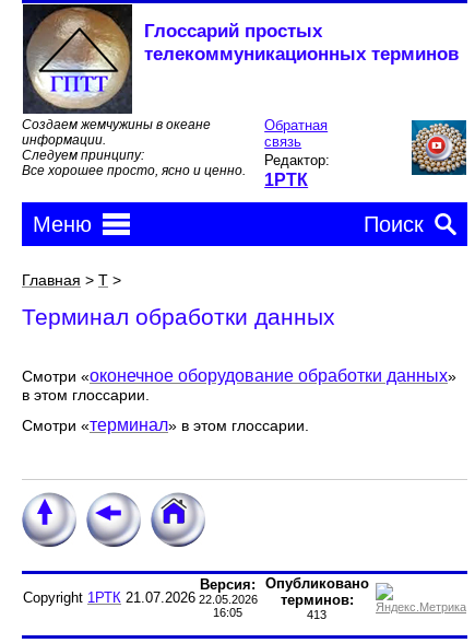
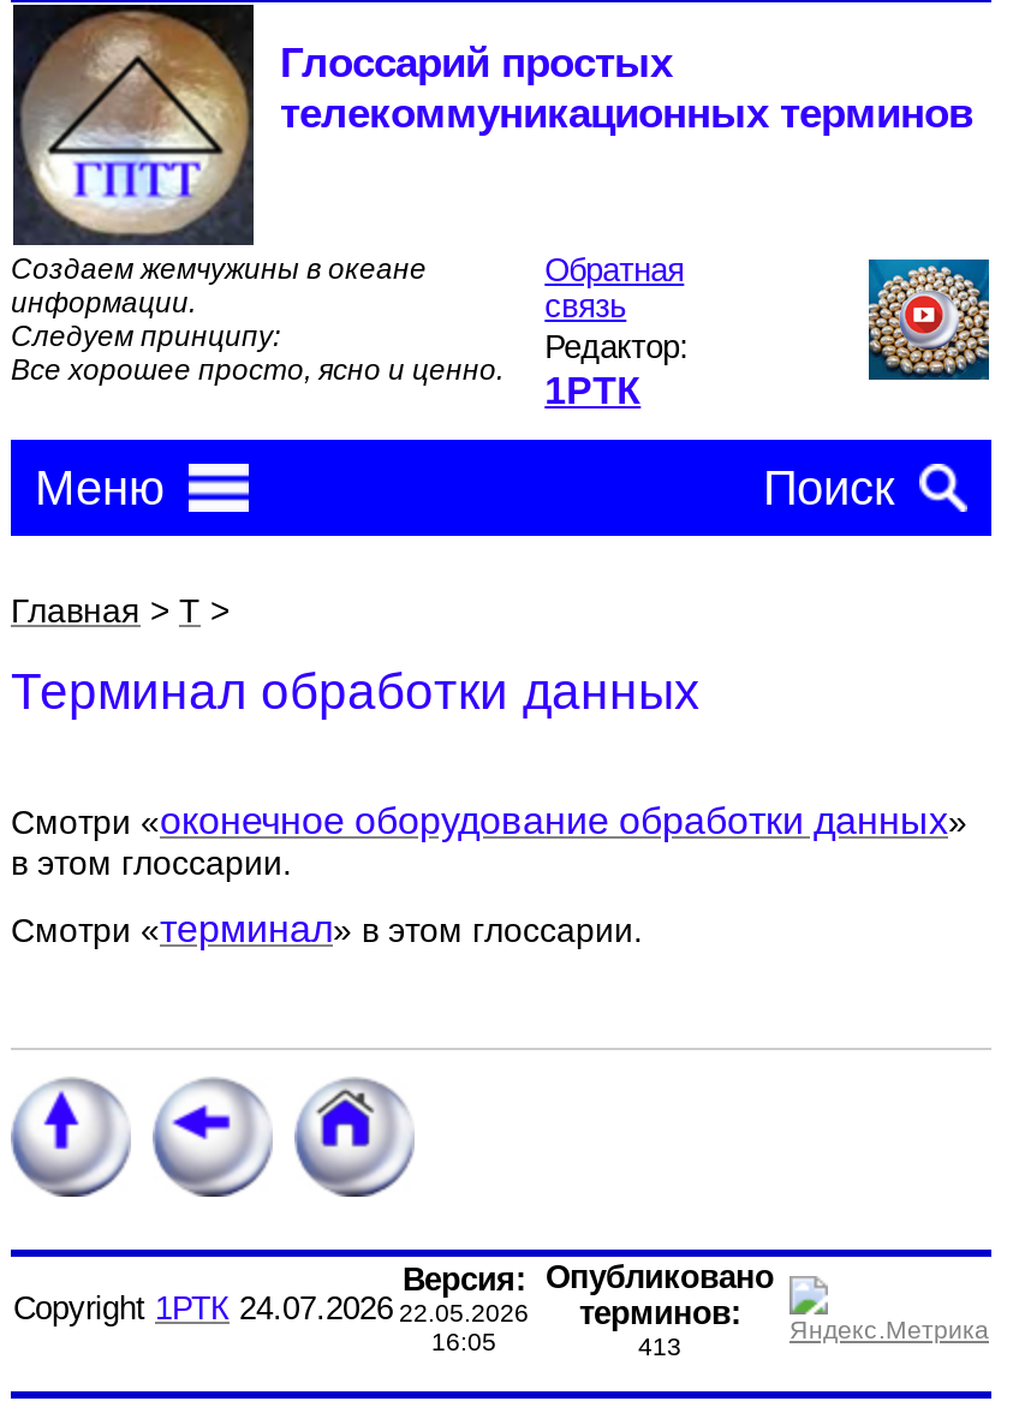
- Copyright 1РТК 21.07.2026
+ Copyright 1РТК 24.07.2026
